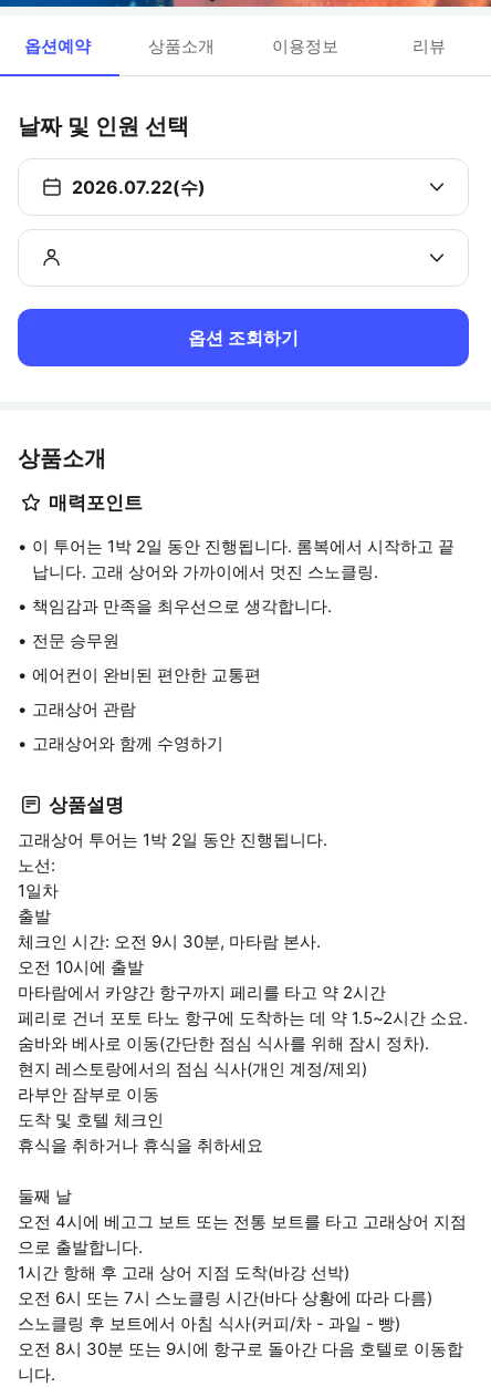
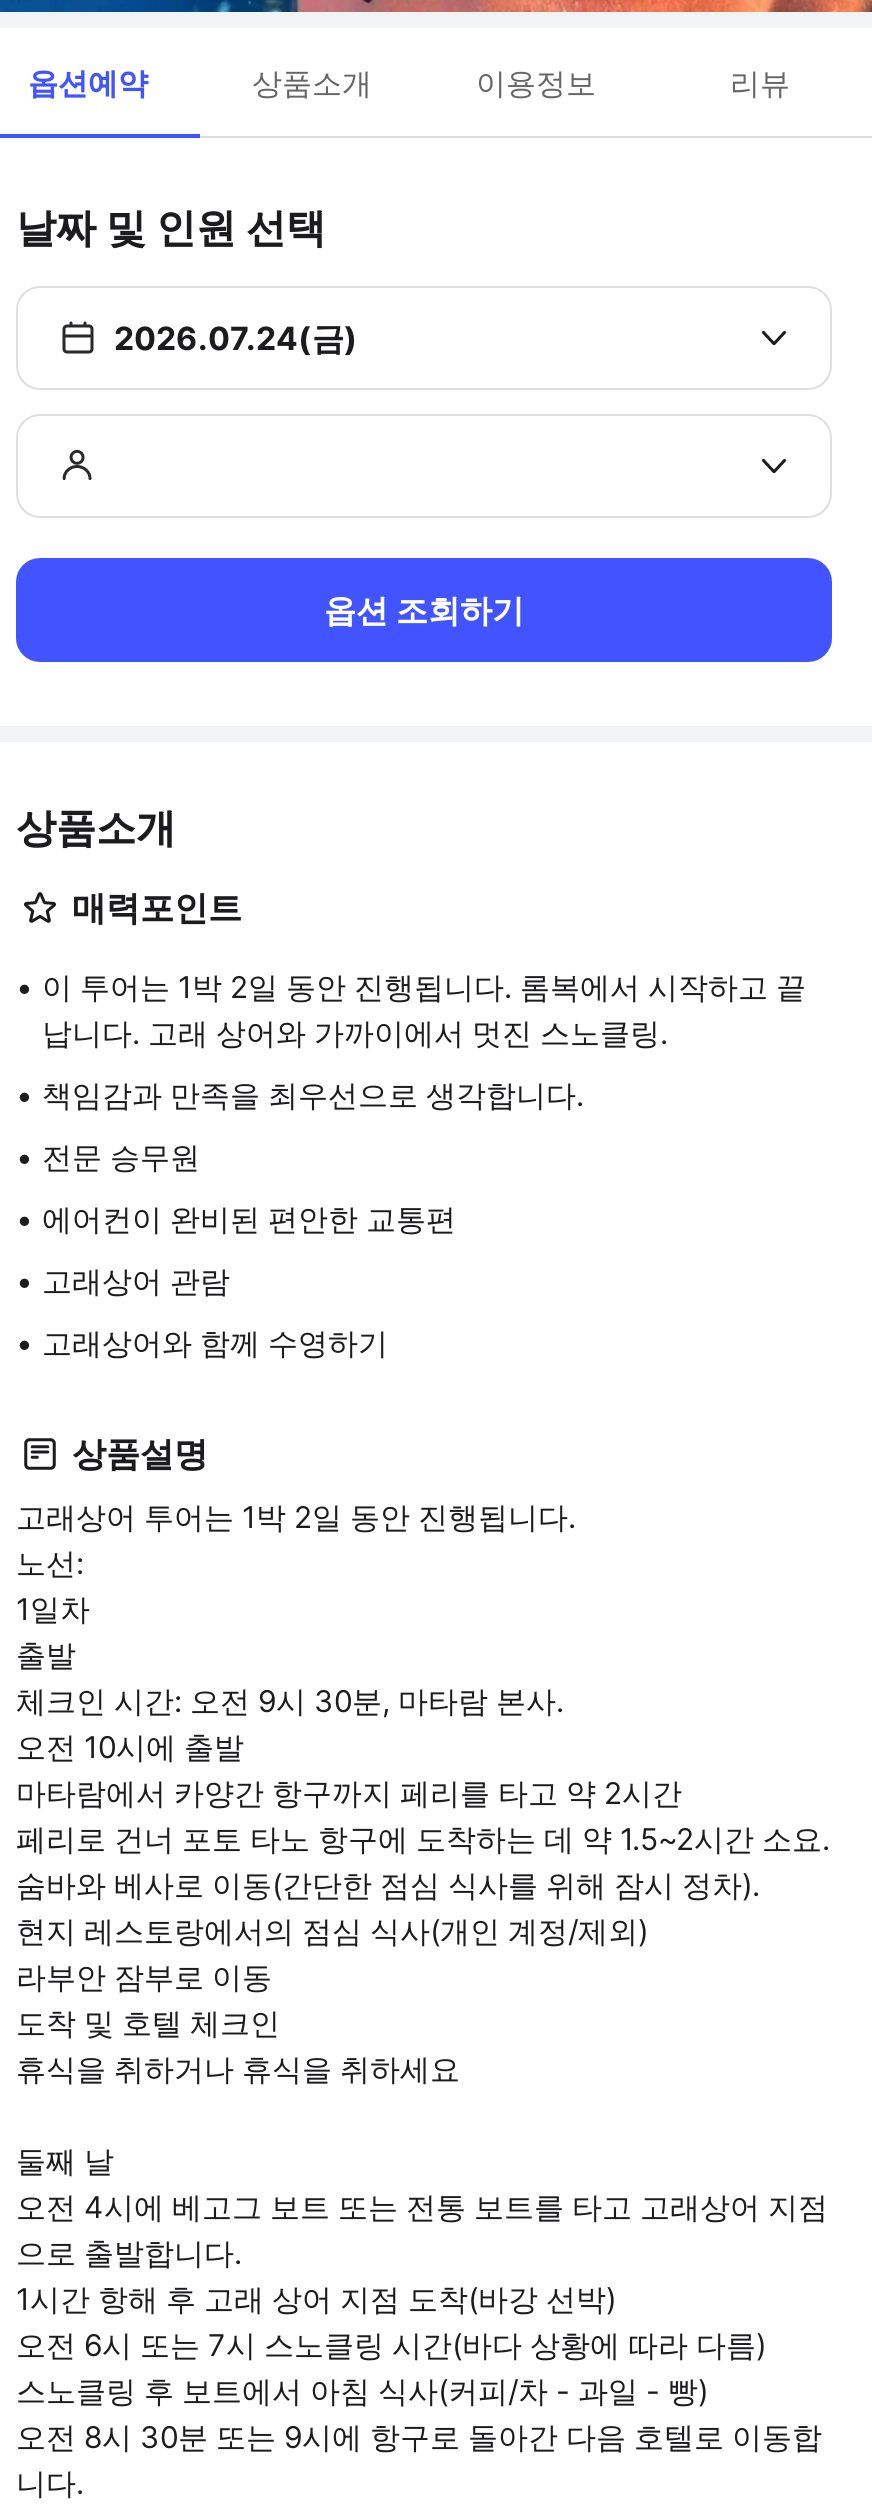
- 2026.07.22(수)
+ 2026.07.24(금)
